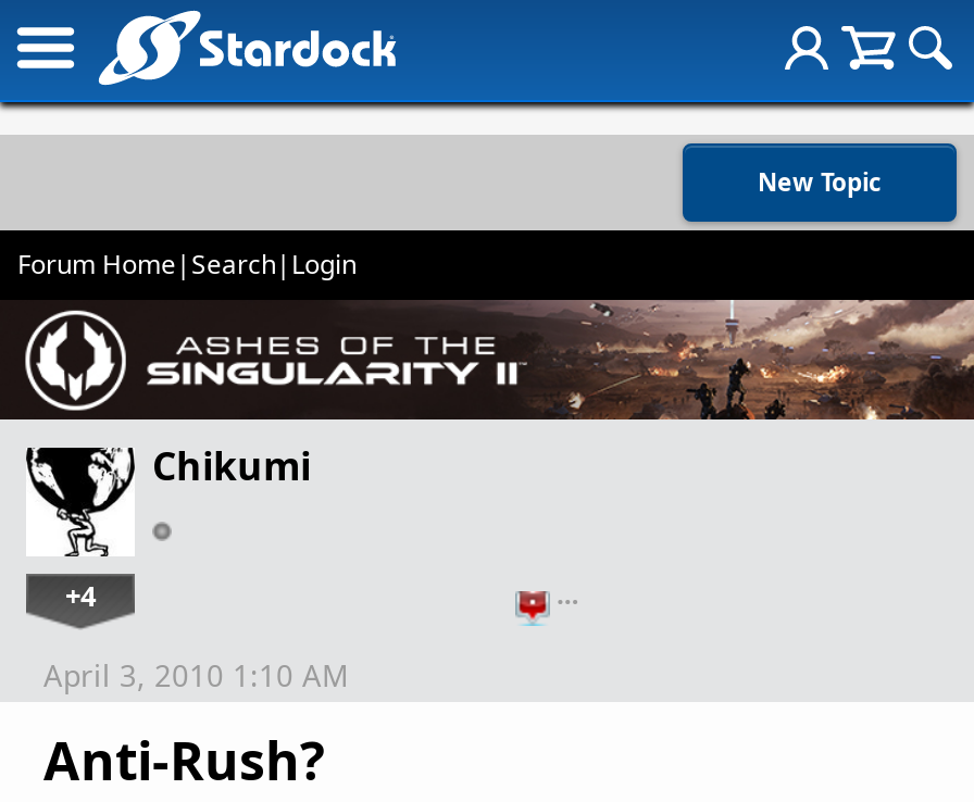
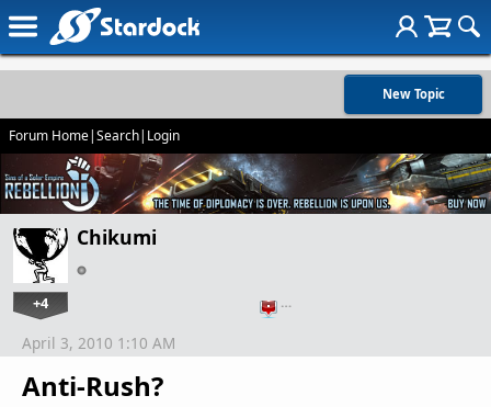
- [image]
+ [image]
